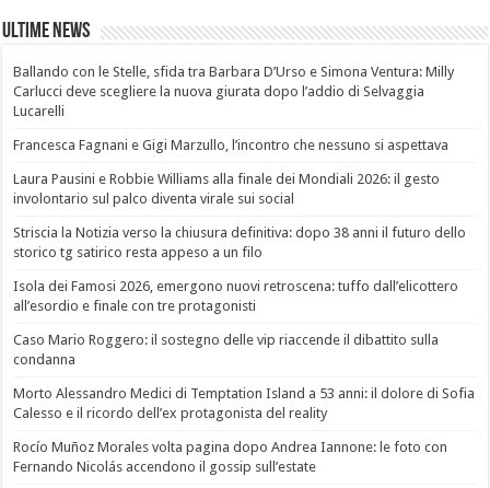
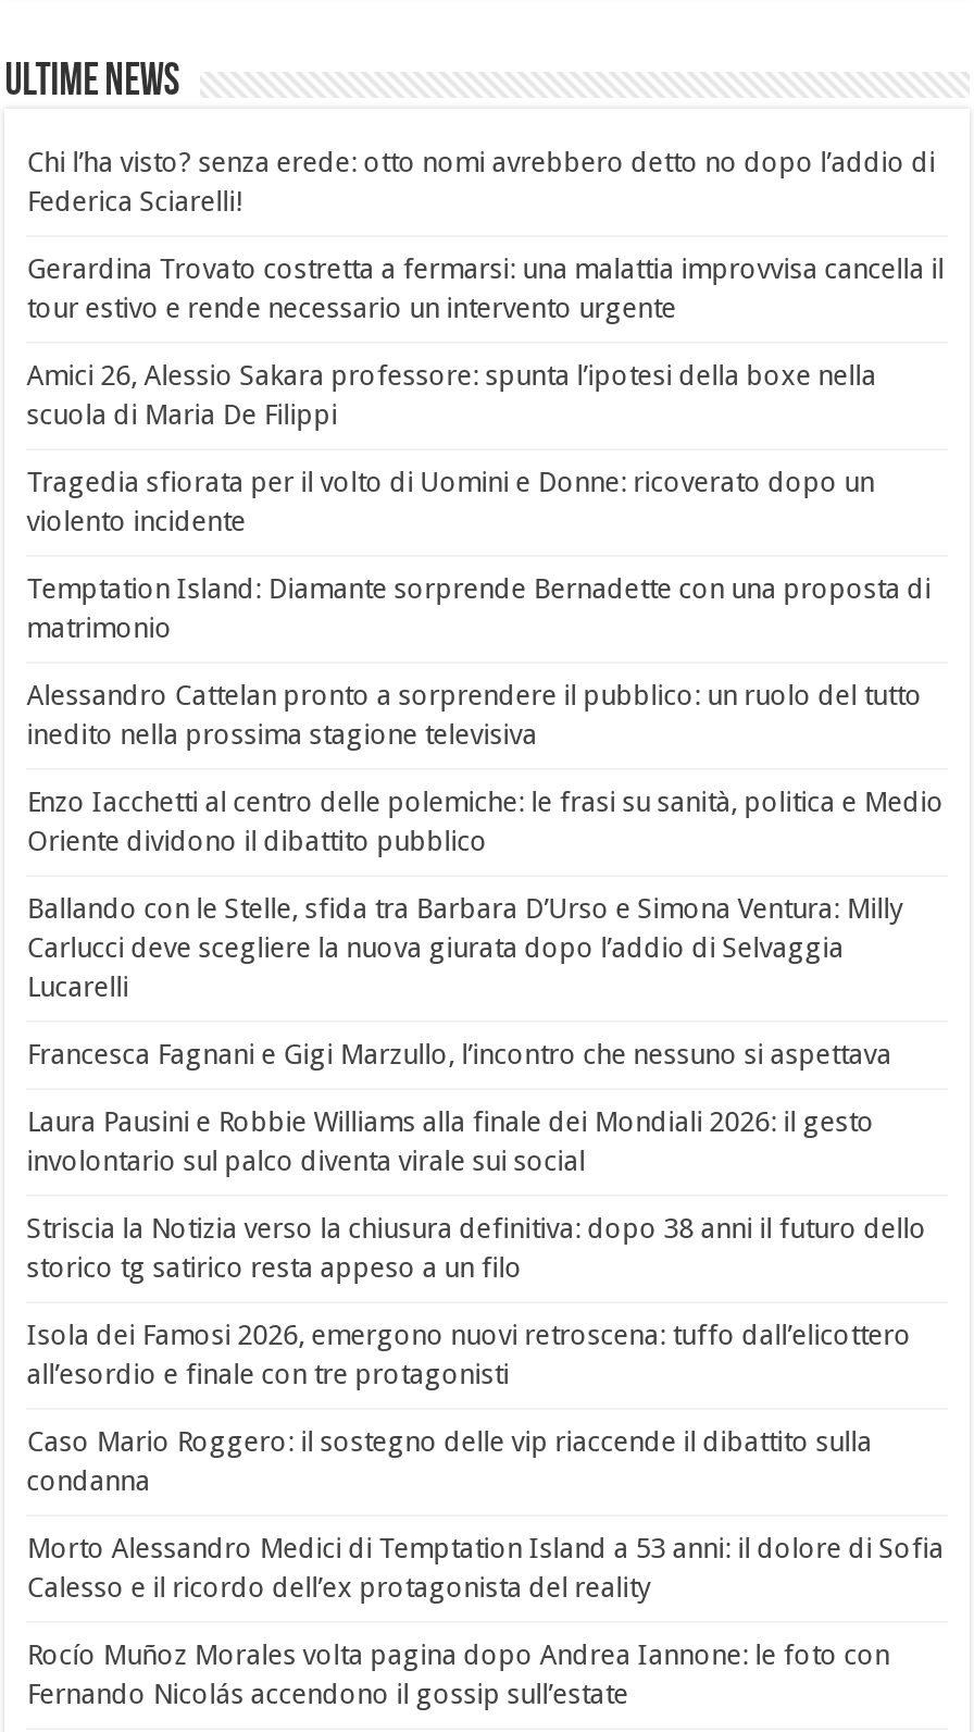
+ Chi l’ha visto? senza erede: otto nomi avrebbero detto no dopo l’addio di
+ Federica Sciarelli!
+ Gerardina Trovato costretta a fermarsi: una malattia improvvisa cancella il
+ tour estivo e rende necessario un intervento urgente
+ Amici 26, Alessio Sakara professore: spunta l’ipotesi della boxe nella
+ scuola di Maria De Filippi
+ Tragedia sfiorata per il volto di Uomini e Donne: ricoverato dopo un
+ violento incidente
+ Temptation Island: Diamante sorprende Bernadette con una proposta di
+ matrimonio
+ Alessandro Cattelan pronto a sorprendere il pubblico: un ruolo del tutto
+ inedito nella prossima stagione televisiva
+ Enzo Iacchetti al centro delle polemiche: le frasi su sanità, politica e Medio
+ Oriente dividono il dibattito pubblico
